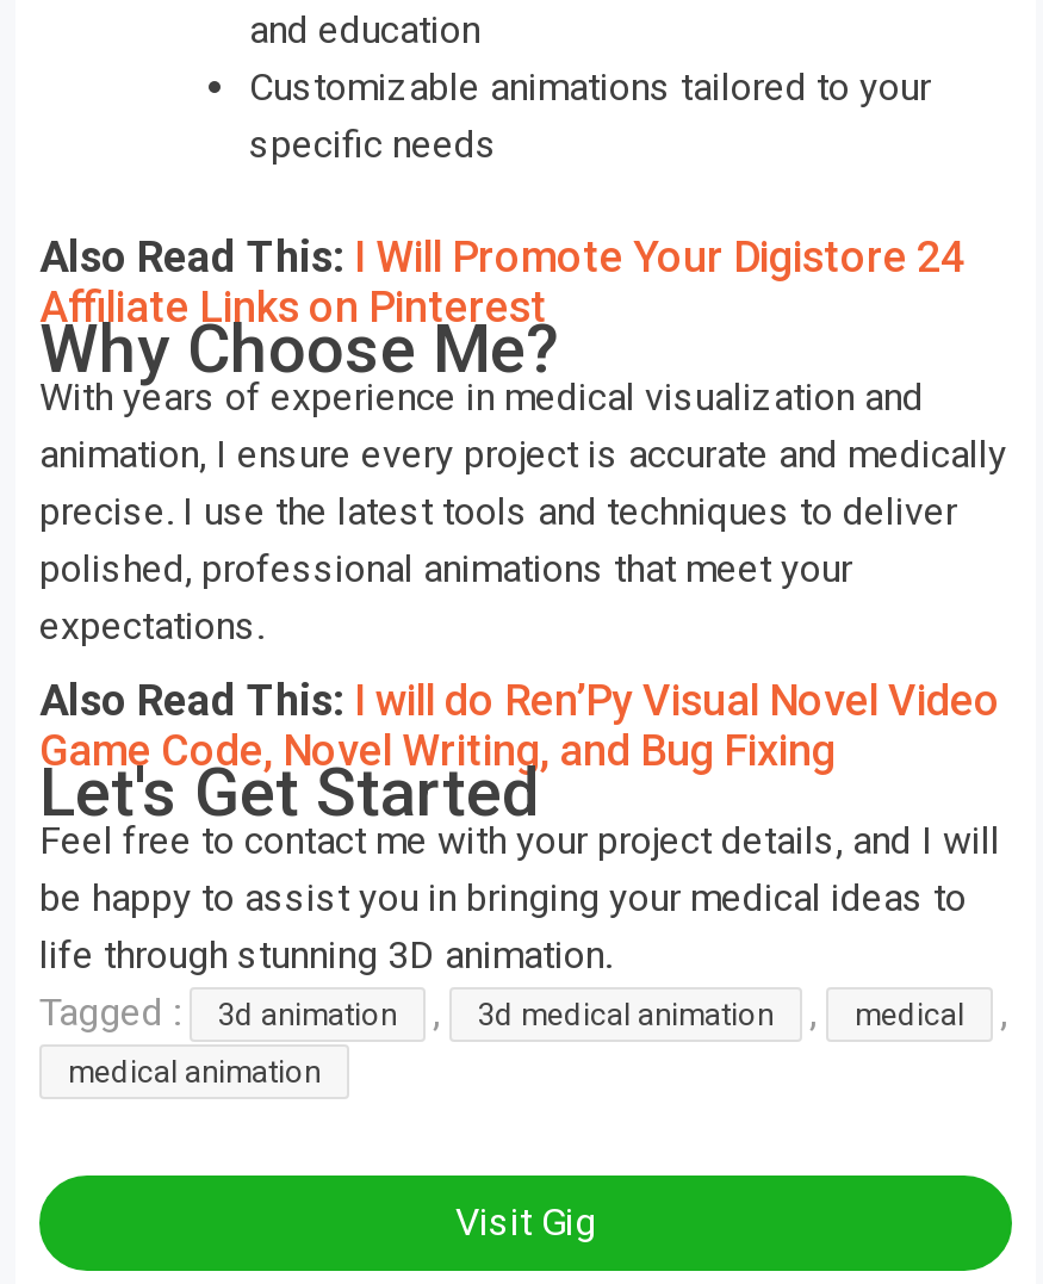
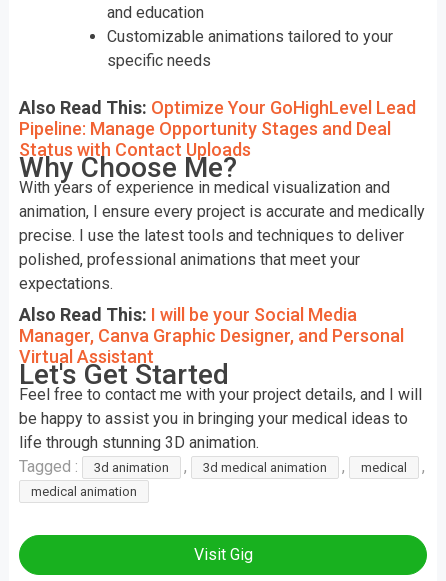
- Also Read This: I Will Promote Your Digistore 24
- Affiliate Links on Pinterest
+ Also Read This: Optimize Your GoHighLevel Lead
+ Pipeline: Manage Opportunity Stages and Deal
+ Status with Contact Uploads

- Also Read This: I will do Ren’Py Visual Novel Video
- Game Code, Novel Writing, and Bug Fixing
+ Also Read This: I will be your Social Media
+ Manager, Canva Graphic Designer, and Personal
+ Virtual Assistant
